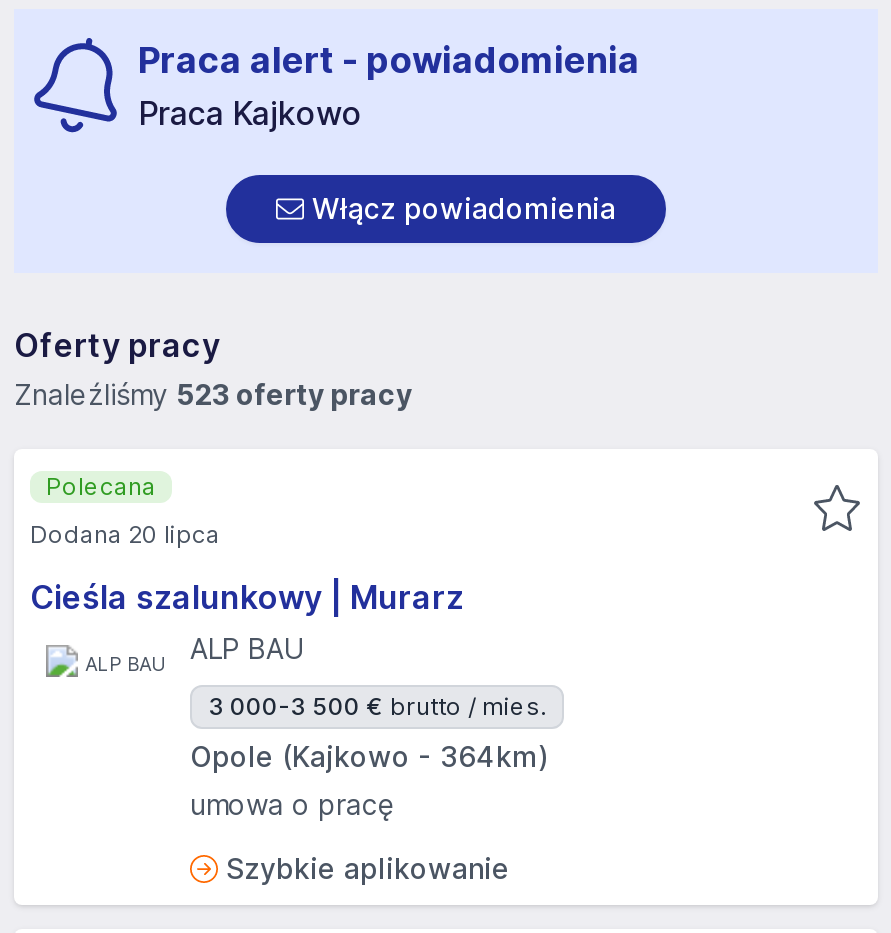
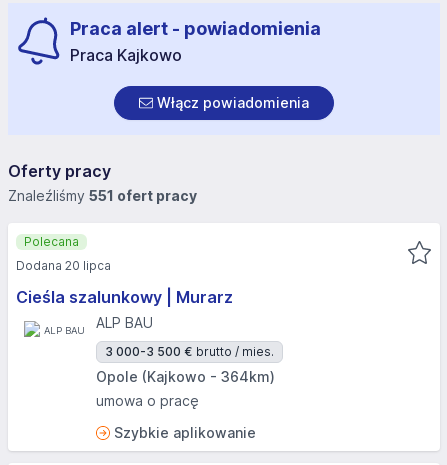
- Znaleźliśmy 523 oferty pracy
+ Znaleźliśmy 551 ofert pracy
